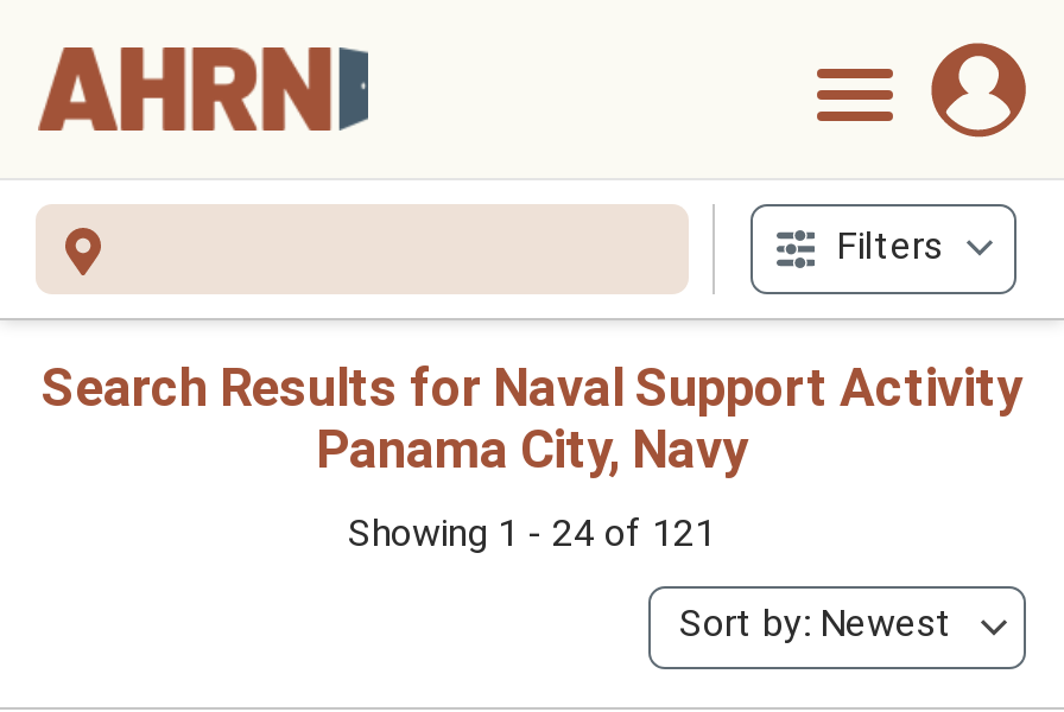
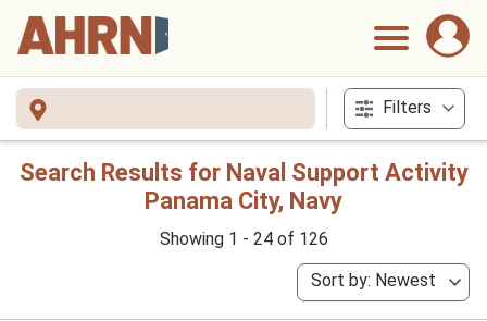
- Showing 1 - 24 of 121
+ Showing 1 - 24 of 126
